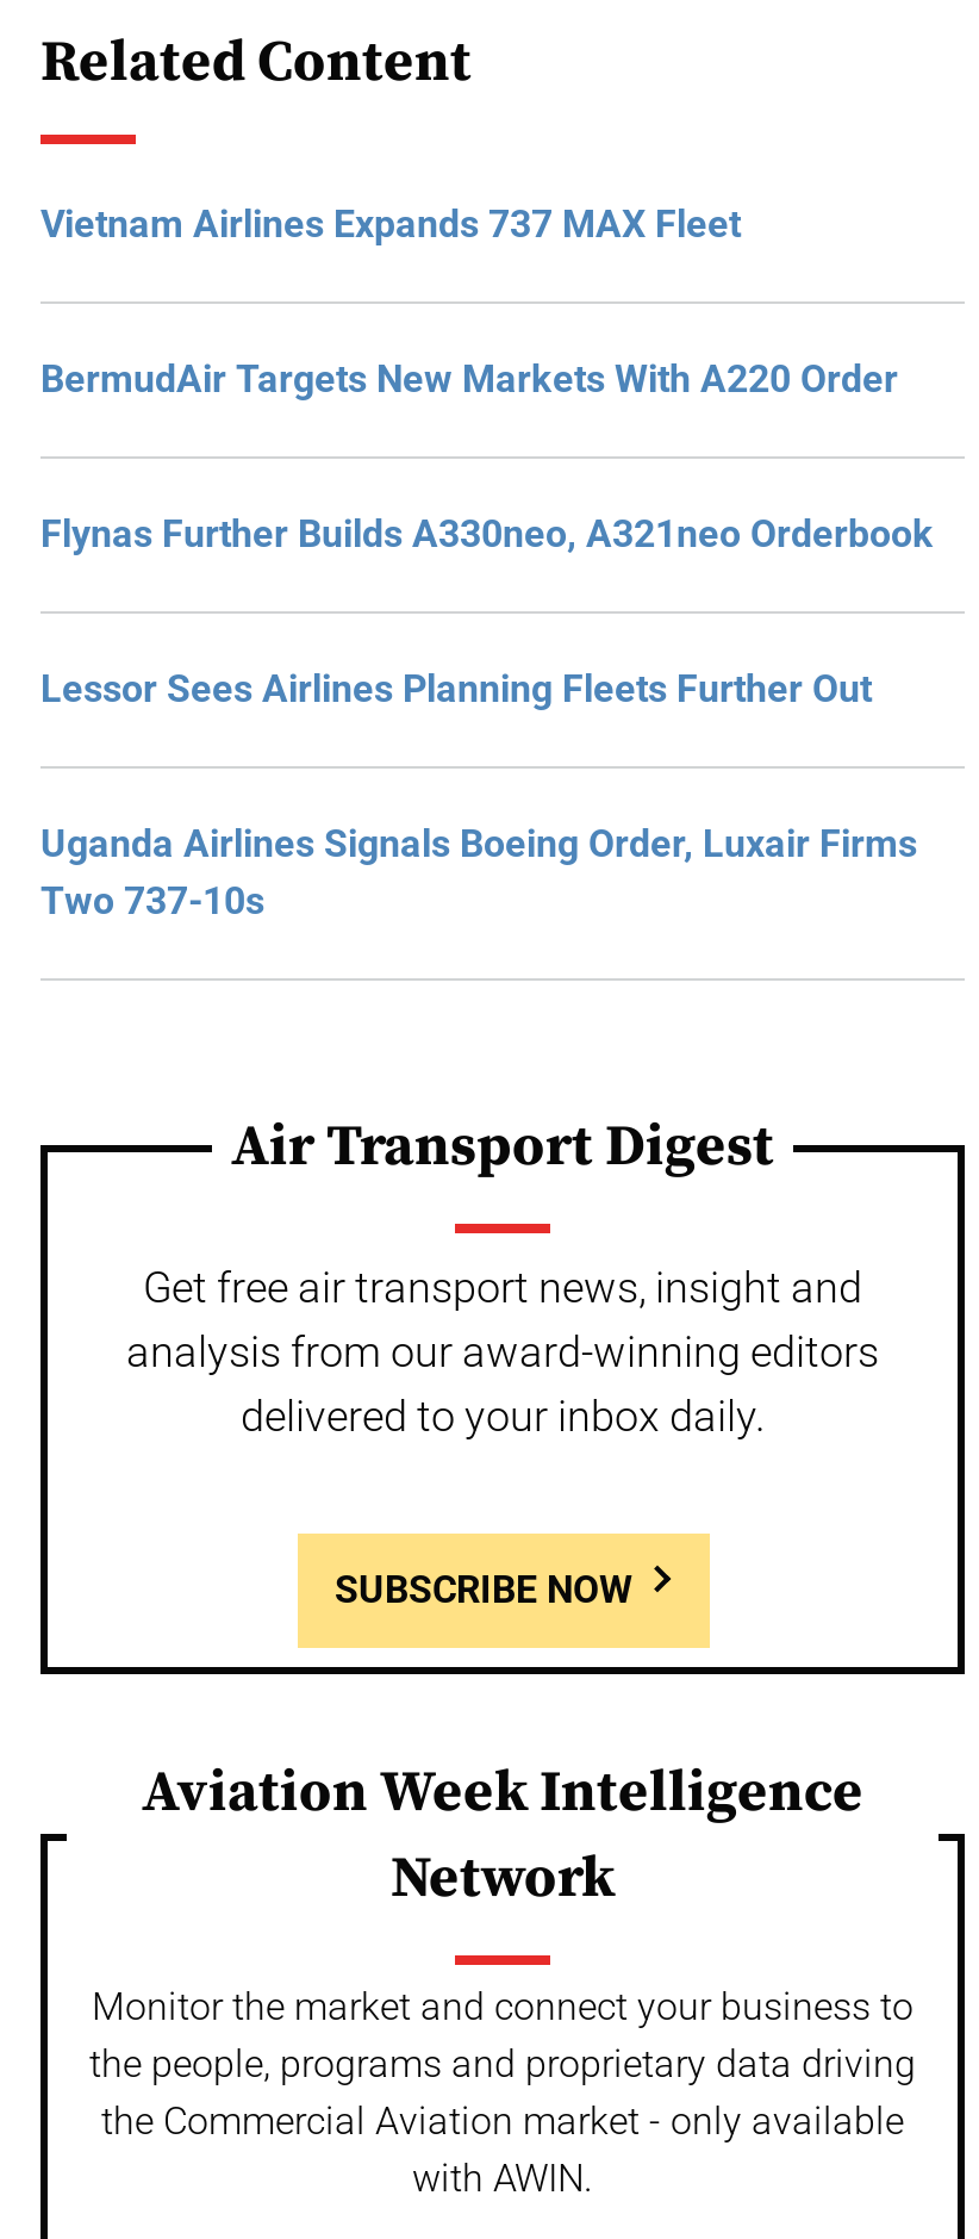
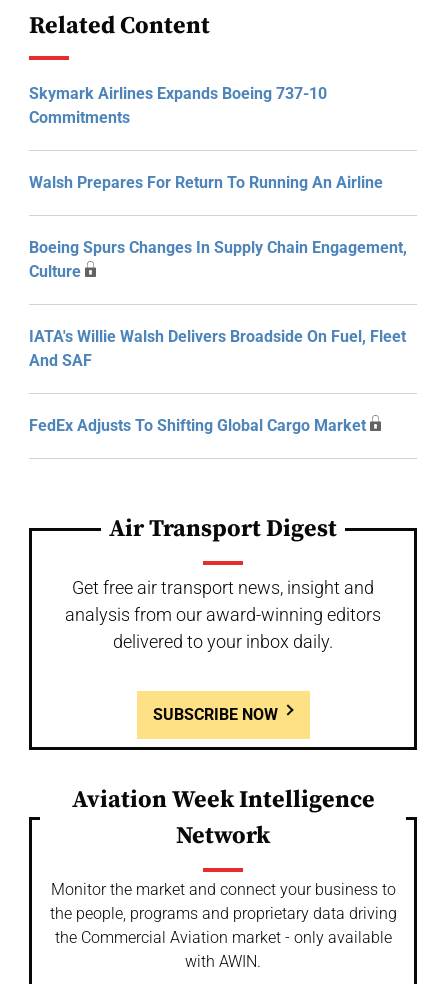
- Vietnam Airlines Expands 737 MAX Fleet
+ Skymark Airlines Expands Boeing 737-10
+ Commitments

- BermudAir Targets New Markets With A220 Order
+ Walsh Prepares For Return To Running An Airline

- Flynas Further Builds A330neo, A321neo Orderbook
+ Boeing Spurs Changes In Supply Chain Engagement,
+ Culture

- Lessor Sees Airlines Planning Fleets Further Out
+ IATA's Willie Walsh Delivers Broadside On Fuel, Fleet
+ And SAF

- Uganda Airlines Signals Boeing Order, Luxair Firms
- Two 737-10s
+ FedEx Adjusts To Shifting Global Cargo Market
